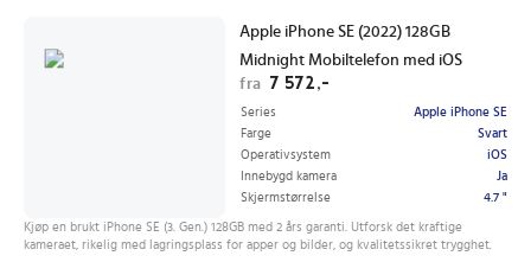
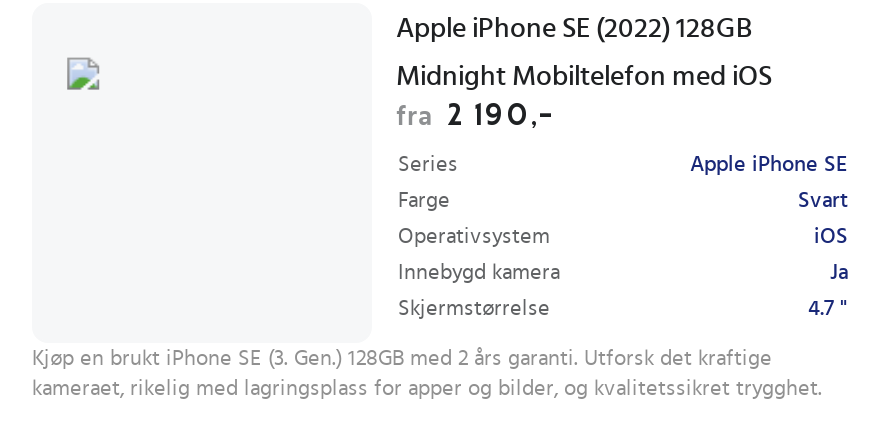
- fra 7 572,-
+ fra 2 190,-
